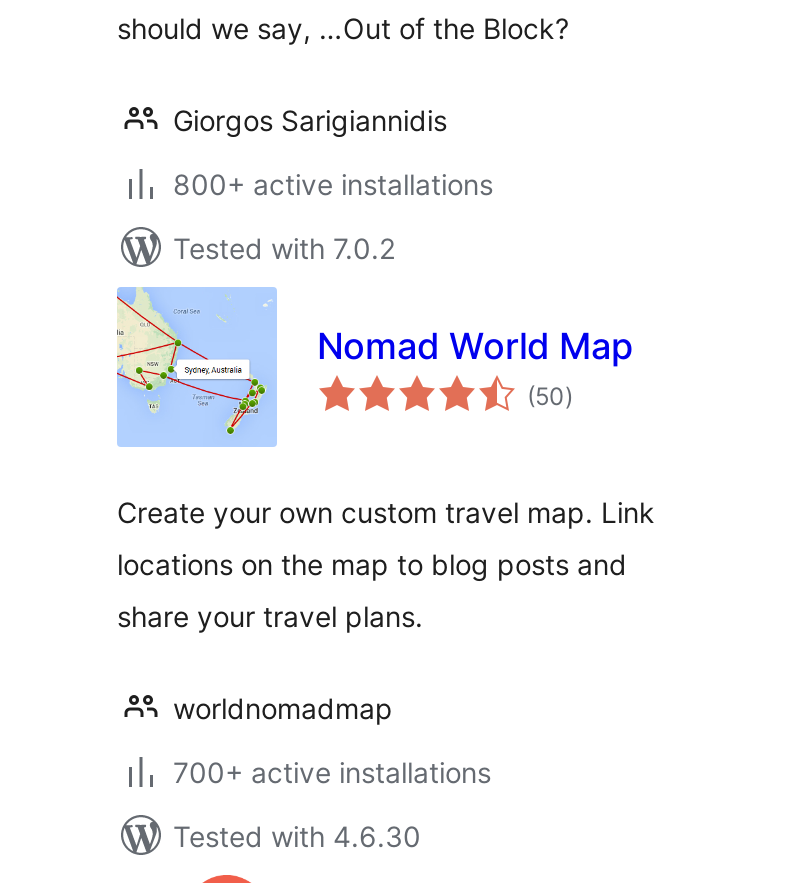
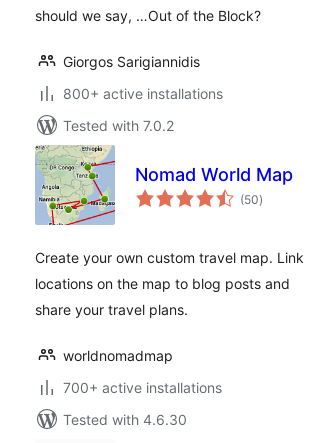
- [image]
+ [image]
